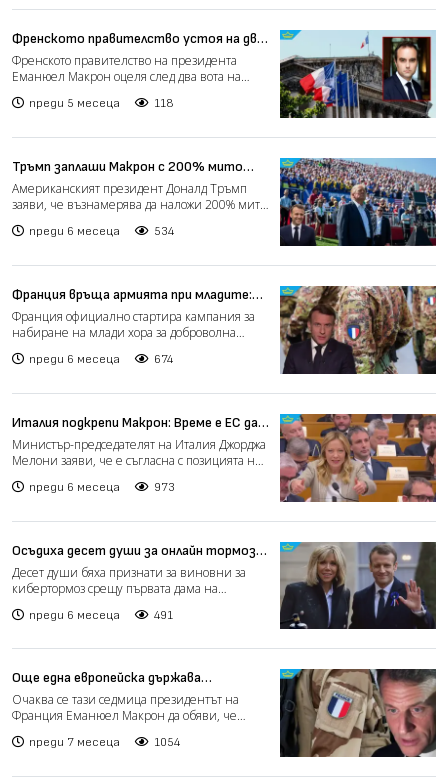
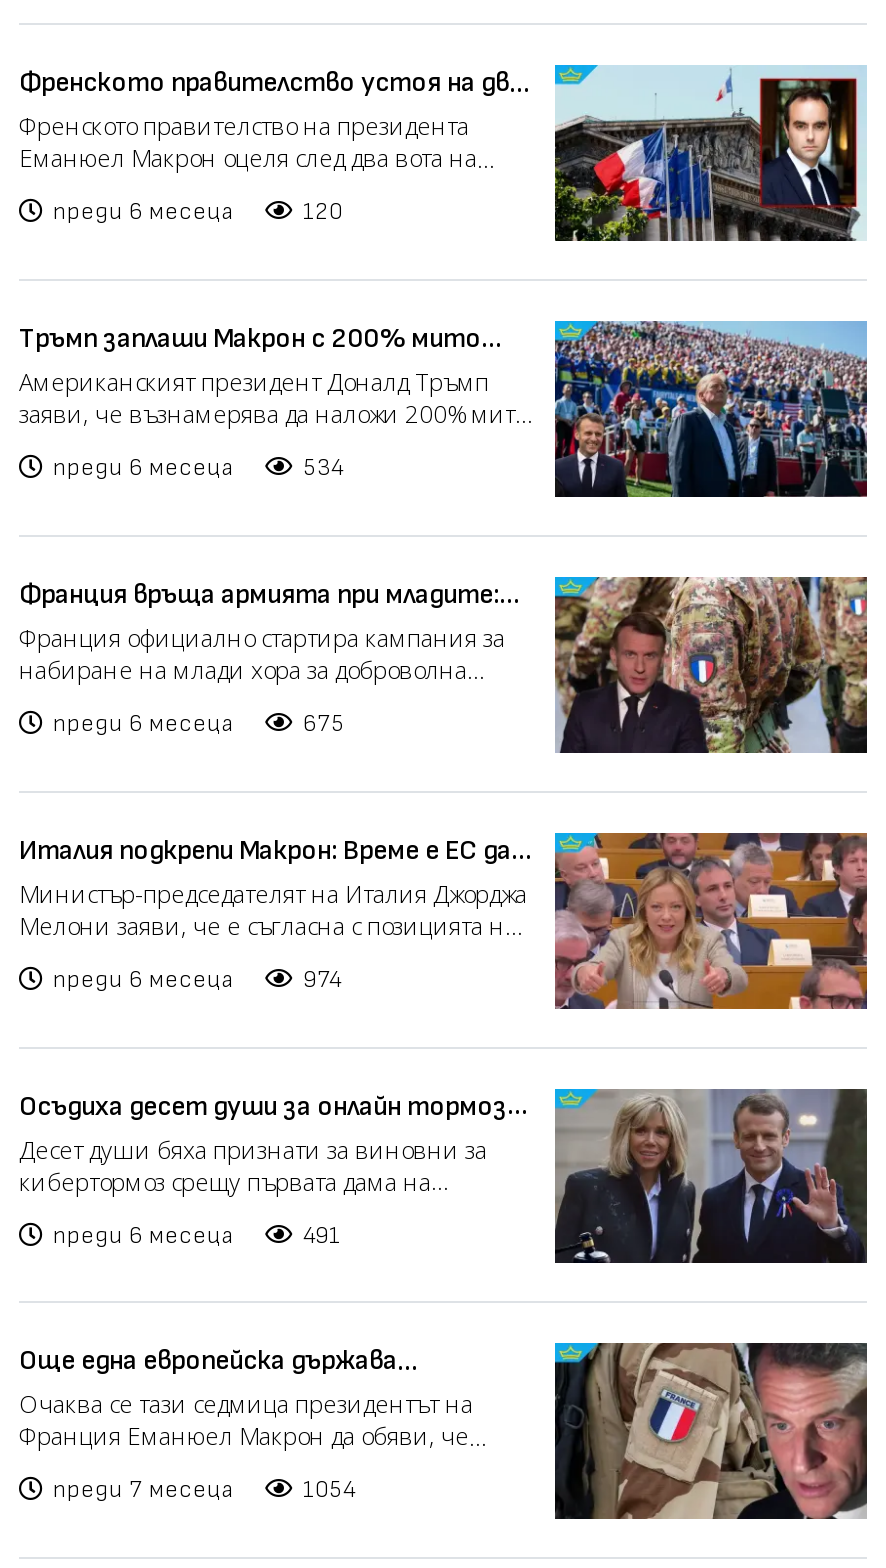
- преди 5 месеца
+ преди 6 месеца

- 118
+ 120

- 674
+ 675

- 973
+ 974
